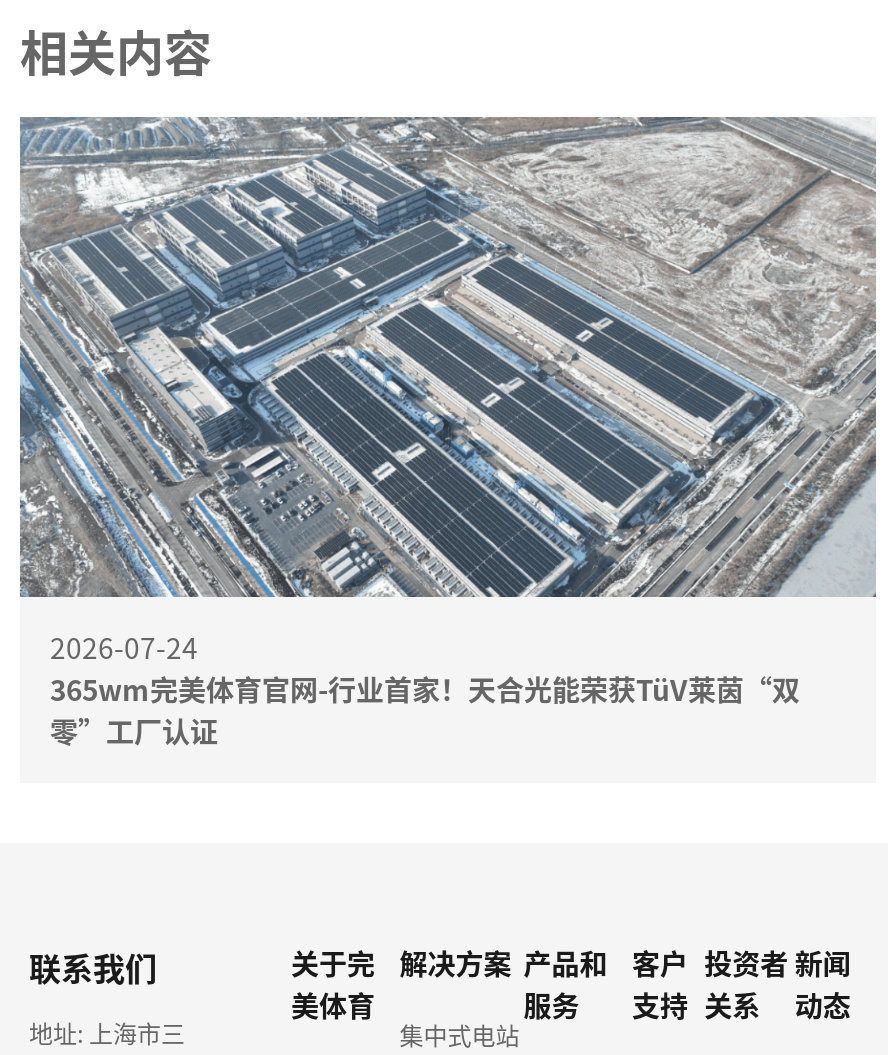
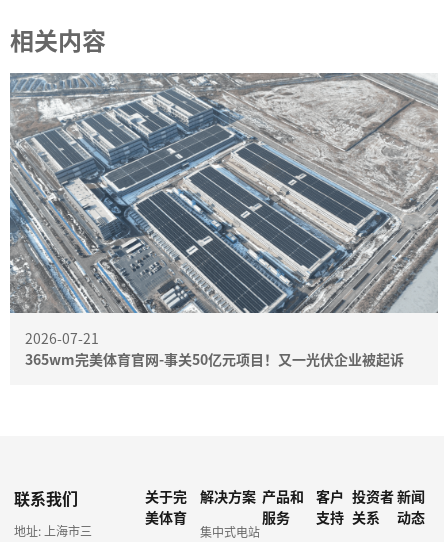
- 2026-07-24
- 365wm完美体育官网-行业首家！天合光能荣获TüV莱茵“双
- 零”工厂认证
+ 2026-07-21
+ 365wm完美体育官网-事关50亿元项目！又一光伏企业被起诉
